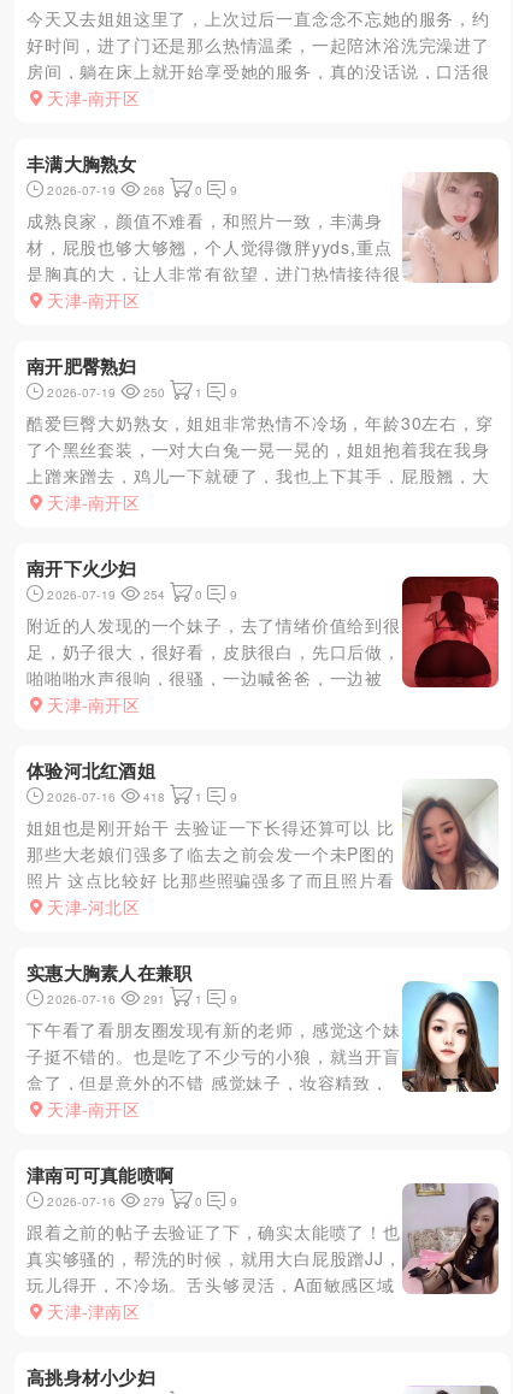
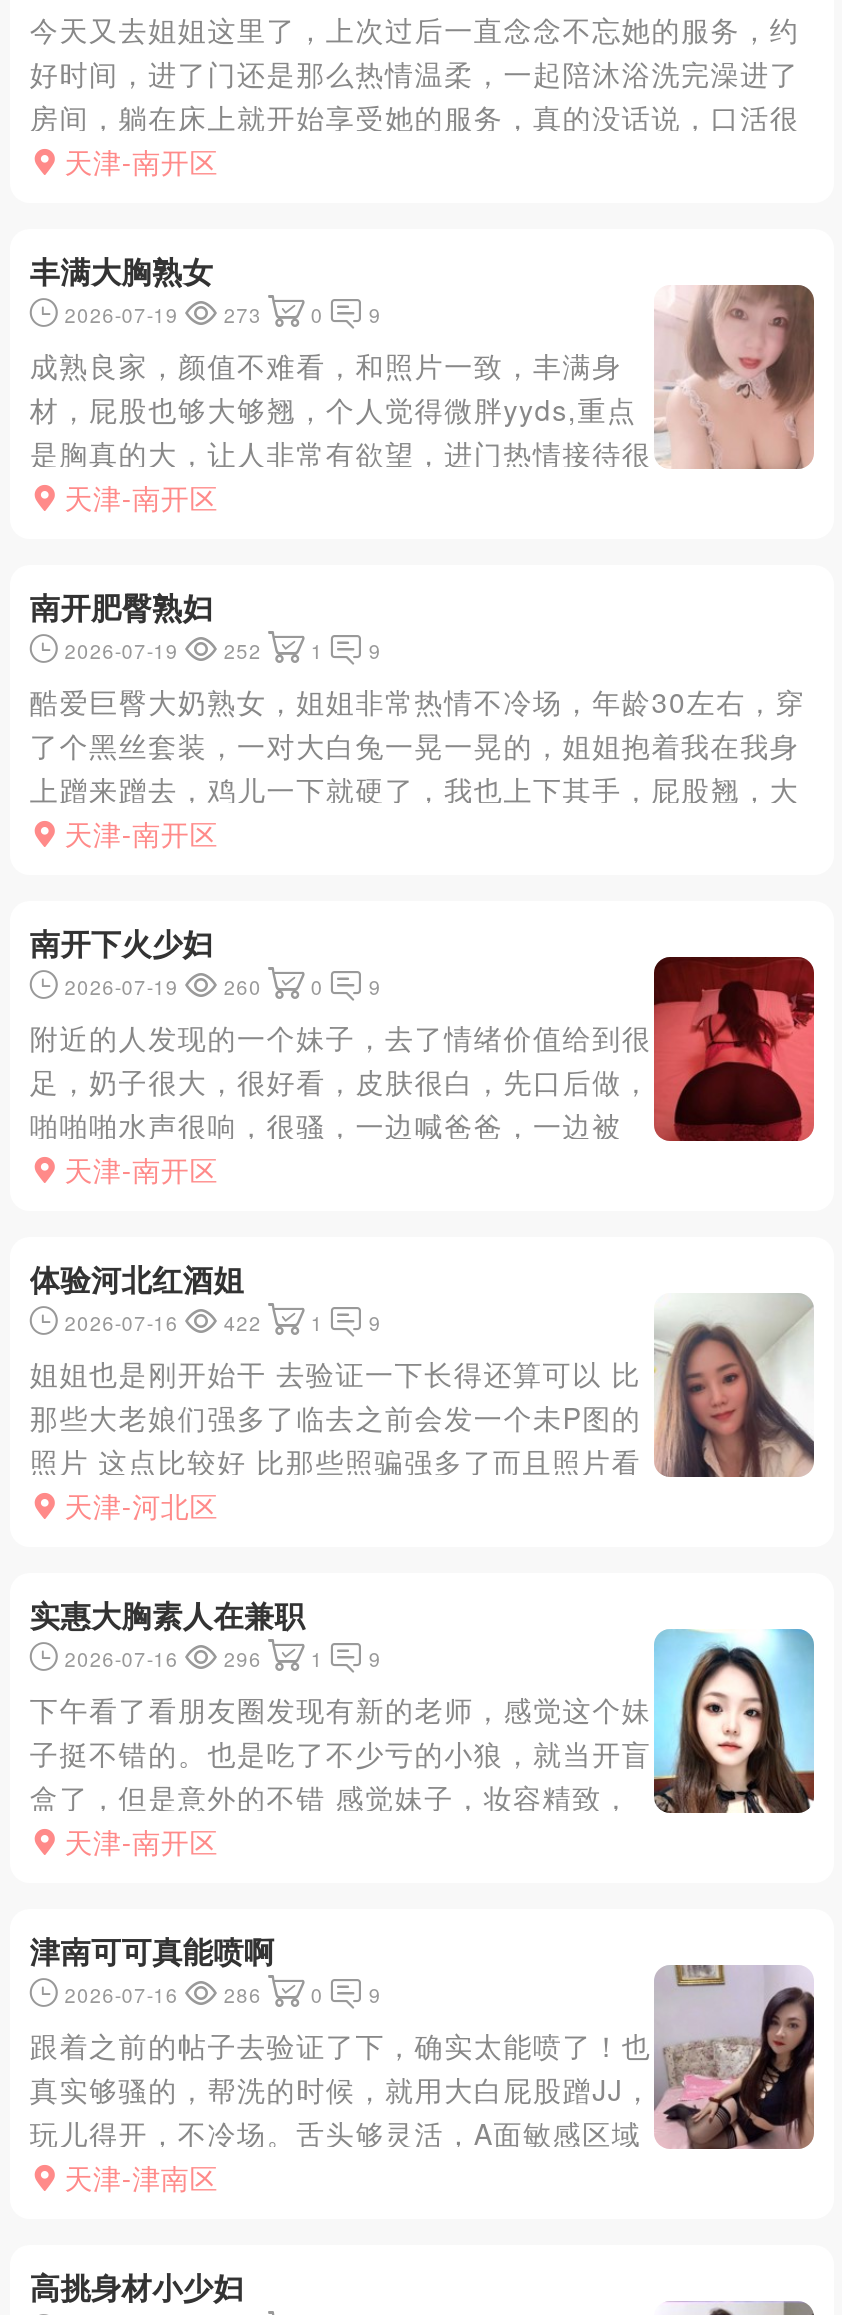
- 2026-07-19 268 0 9
+ 2026-07-19 273 0 9

- 2026-07-19 250 1 9
+ 2026-07-19 252 1 9

- 2026-07-19 254 0 9
+ 2026-07-19 260 0 9

- 2026-07-16 418 1 9
+ 2026-07-16 422 1 9

- 2026-07-16 291 1 9
+ 2026-07-16 296 1 9

- 2026-07-16 279 0 9
+ 2026-07-16 286 0 9
